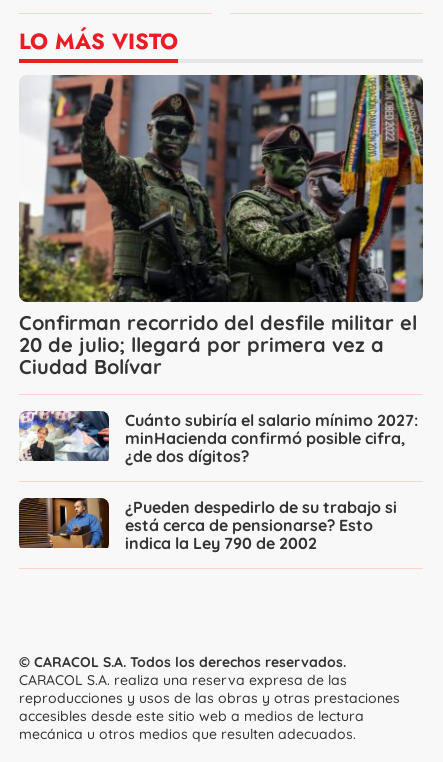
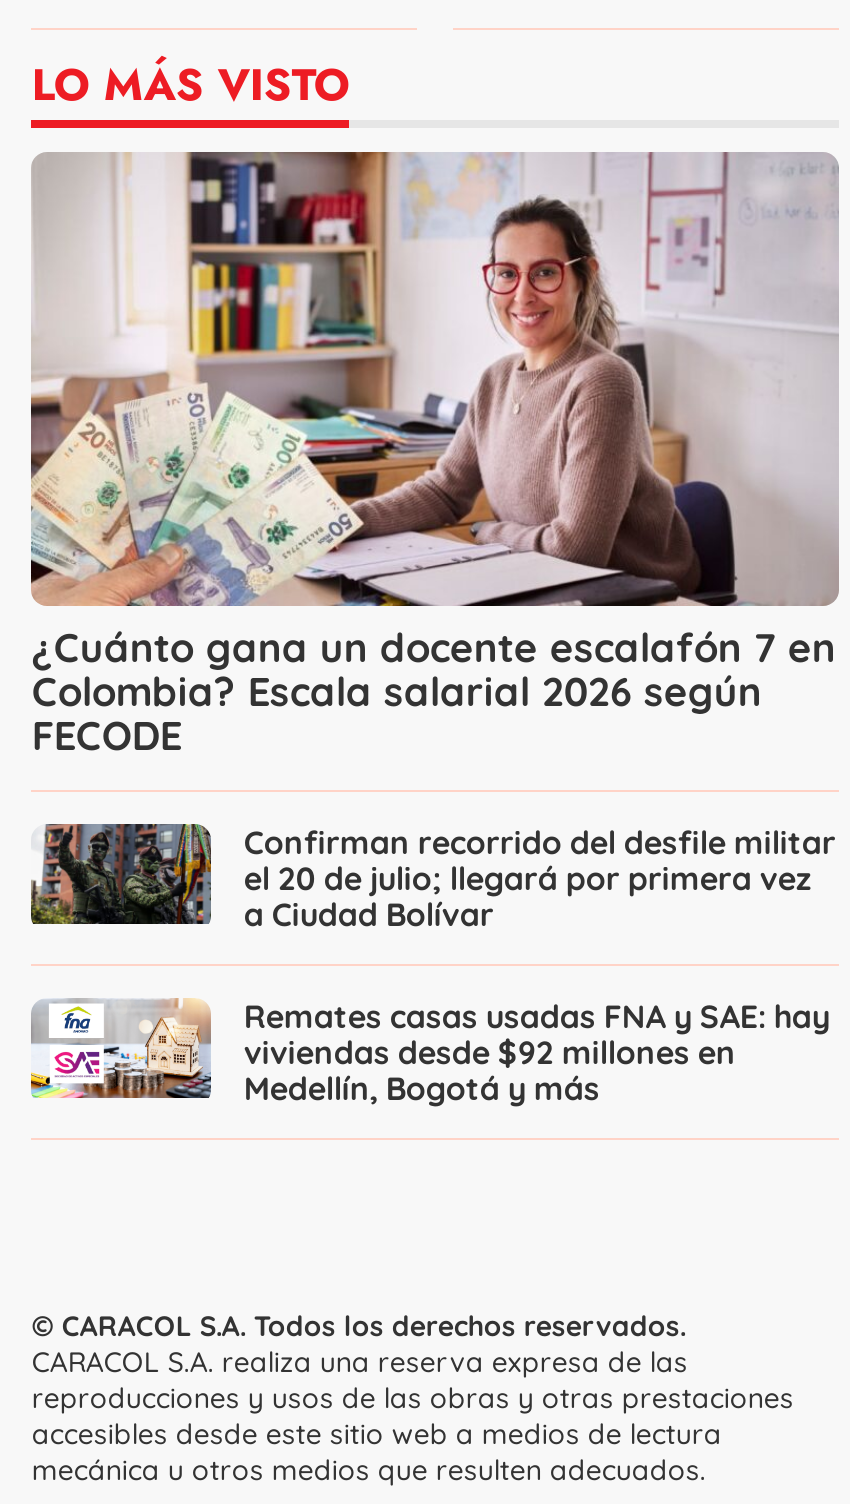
- [image]
- Confirman recorrido del desfile militar el
- 20 de julio; llegará por primera vez a
- Ciudad Bolívar
+ [image]
+ ¿Cuánto gana un docente escalafón 7 en
+ Colombia? Escala salarial 2026 según
+ FECODE

- [image]
- Cuánto subiría el salario mínimo 2027:
- minHacienda confirmó posible cifra,
- ¿de dos dígitos?
+ [image]
+ Confirman recorrido del desfile militar
+ el 20 de julio; llegará por primera vez
+ a Ciudad Bolívar

- [image]
- ¿Pueden despedirlo de su trabajo si
- está cerca de pensionarse? Esto
- indica la Ley 790 de 2002
+ [image]
+ Remates casas usadas FNA y SAE: hay
+ viviendas desde $92 millones en
+ Medellín, Bogotá y más
